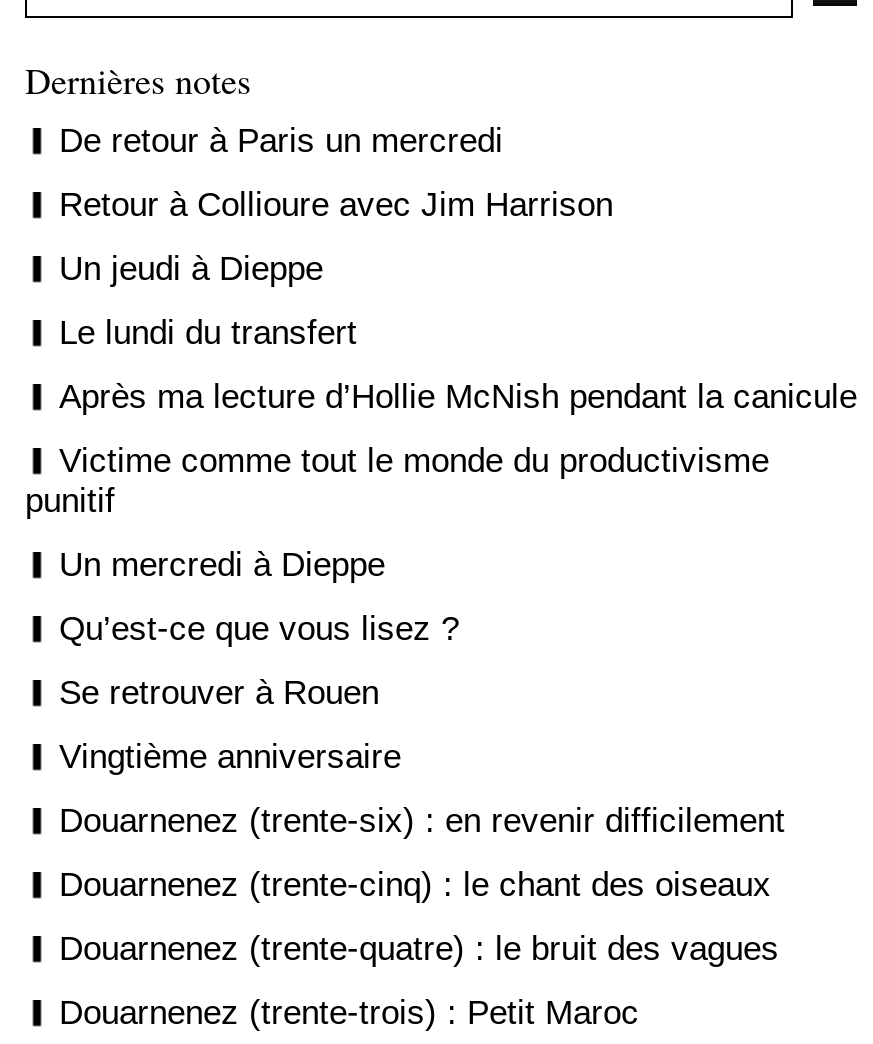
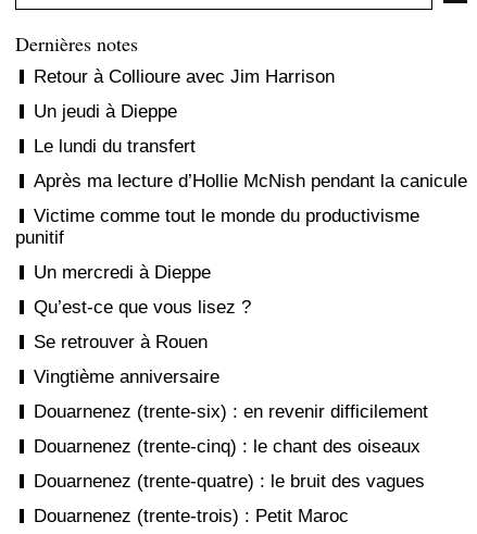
- De retour à Paris un mercredi
